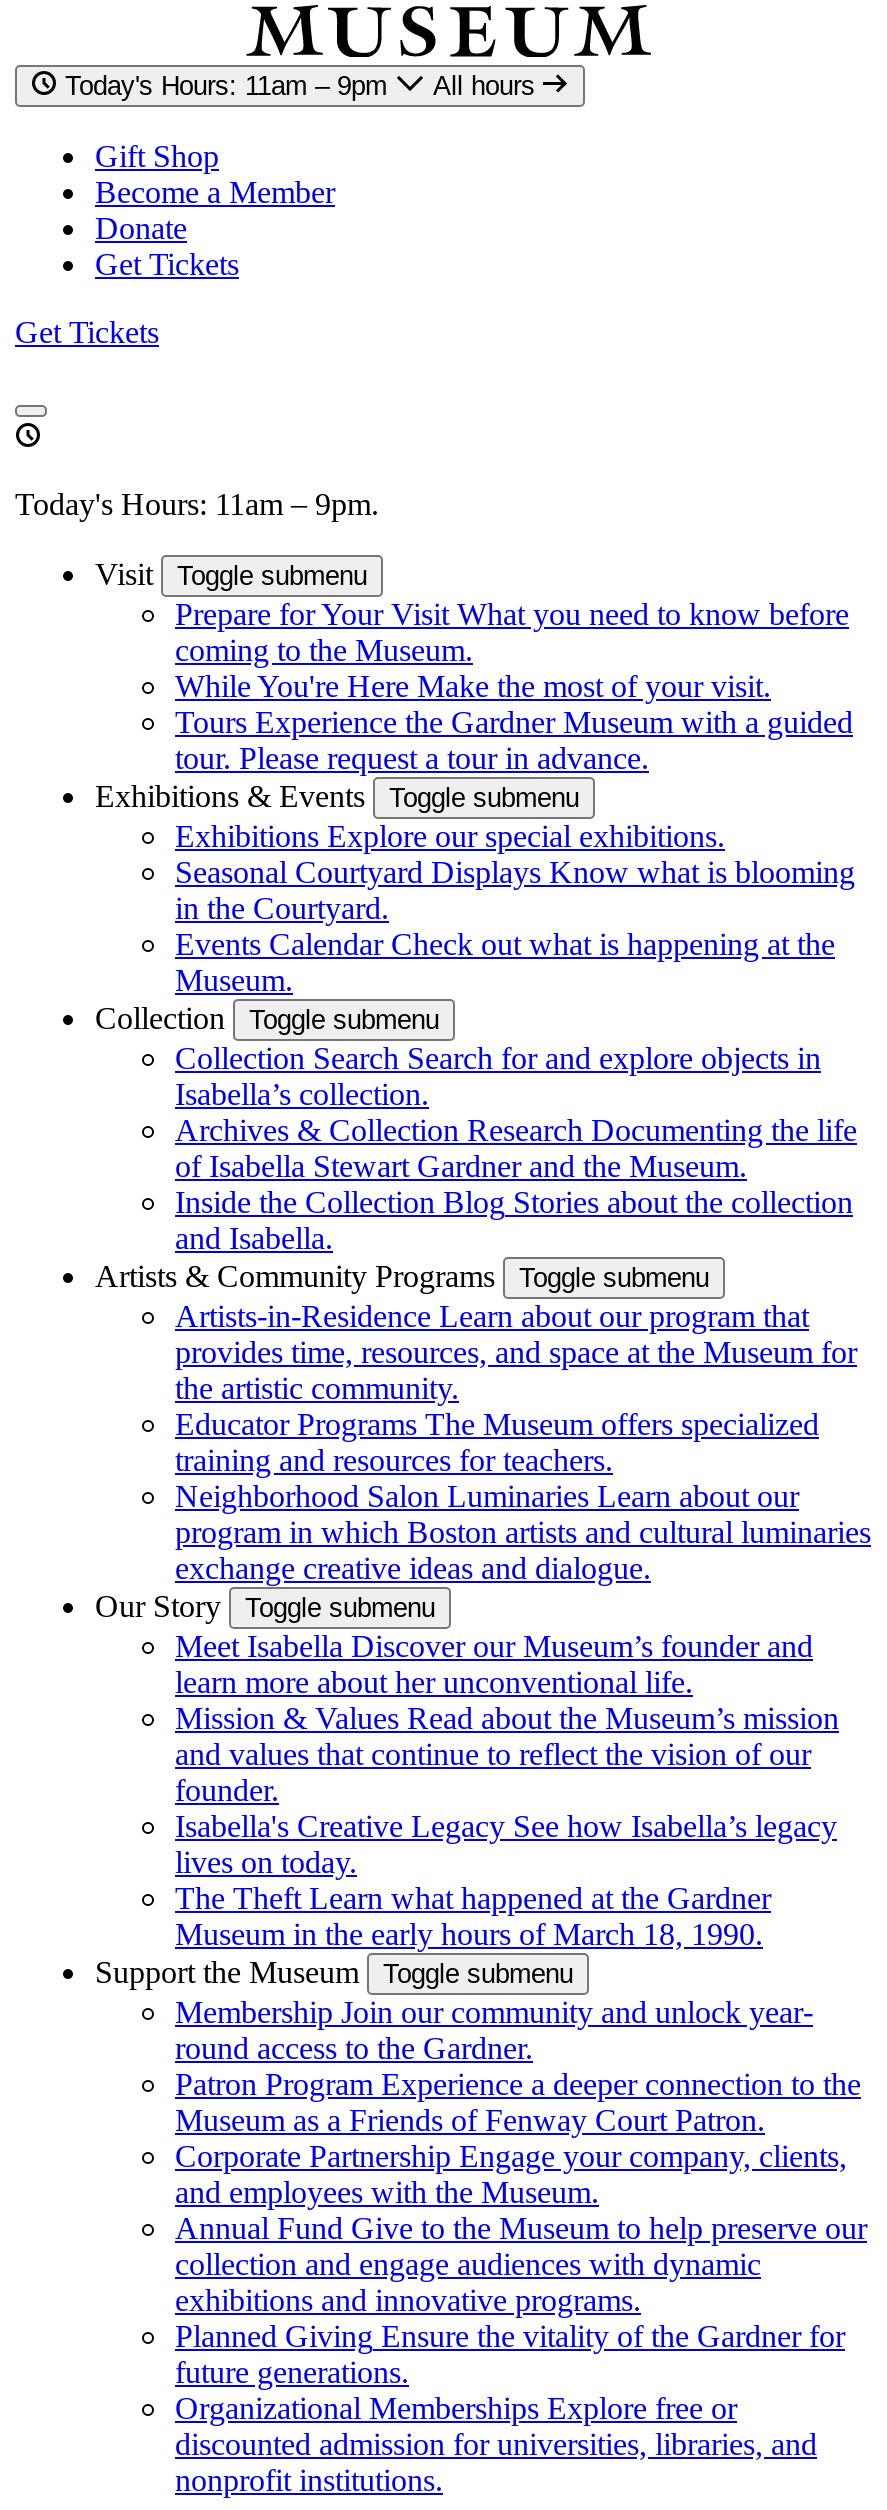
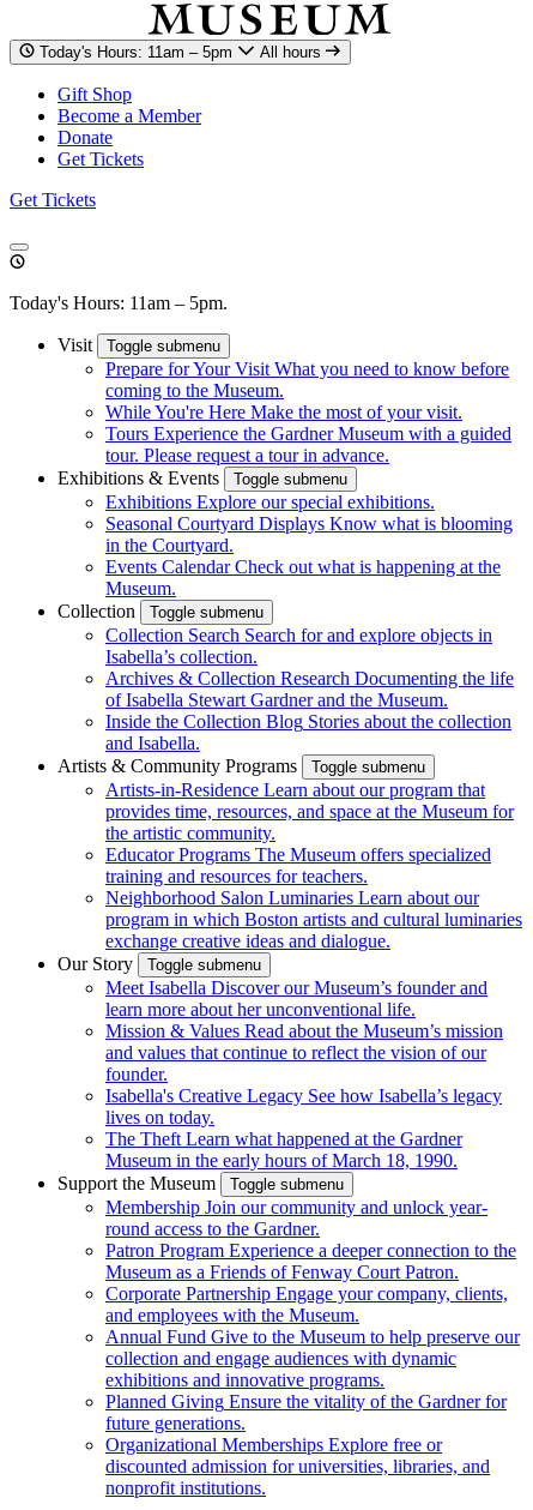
- Today's Hours: 11am – 9pm
+ Today's Hours: 11am – 5pm

- Today's Hours: 11am – 9pm.
+ Today's Hours: 11am – 5pm.
